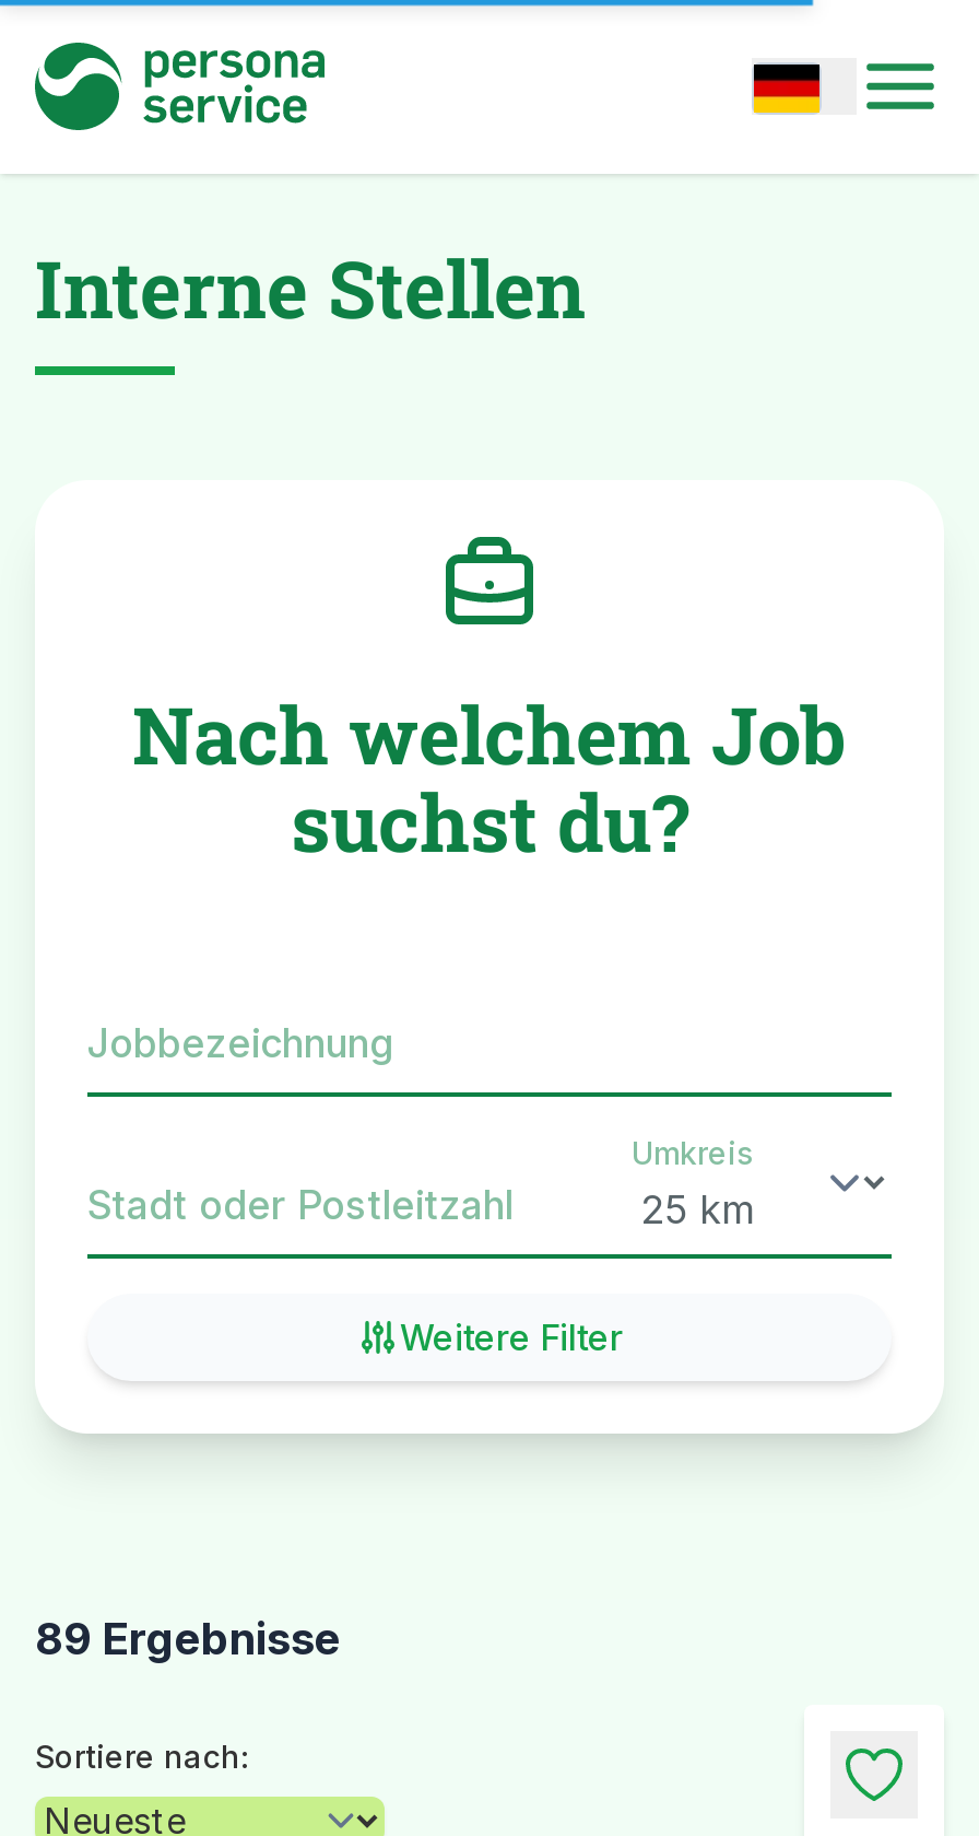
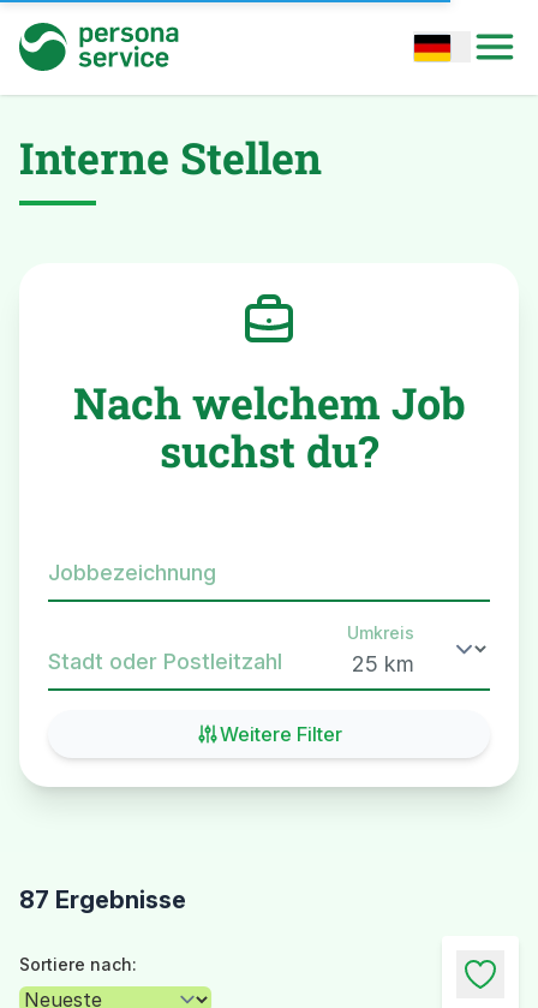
- 89 Ergebnisse
+ 87 Ergebnisse
